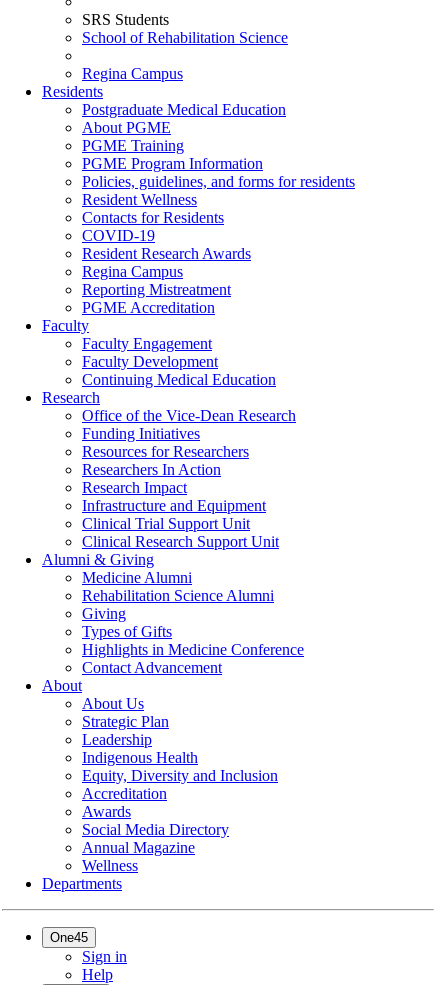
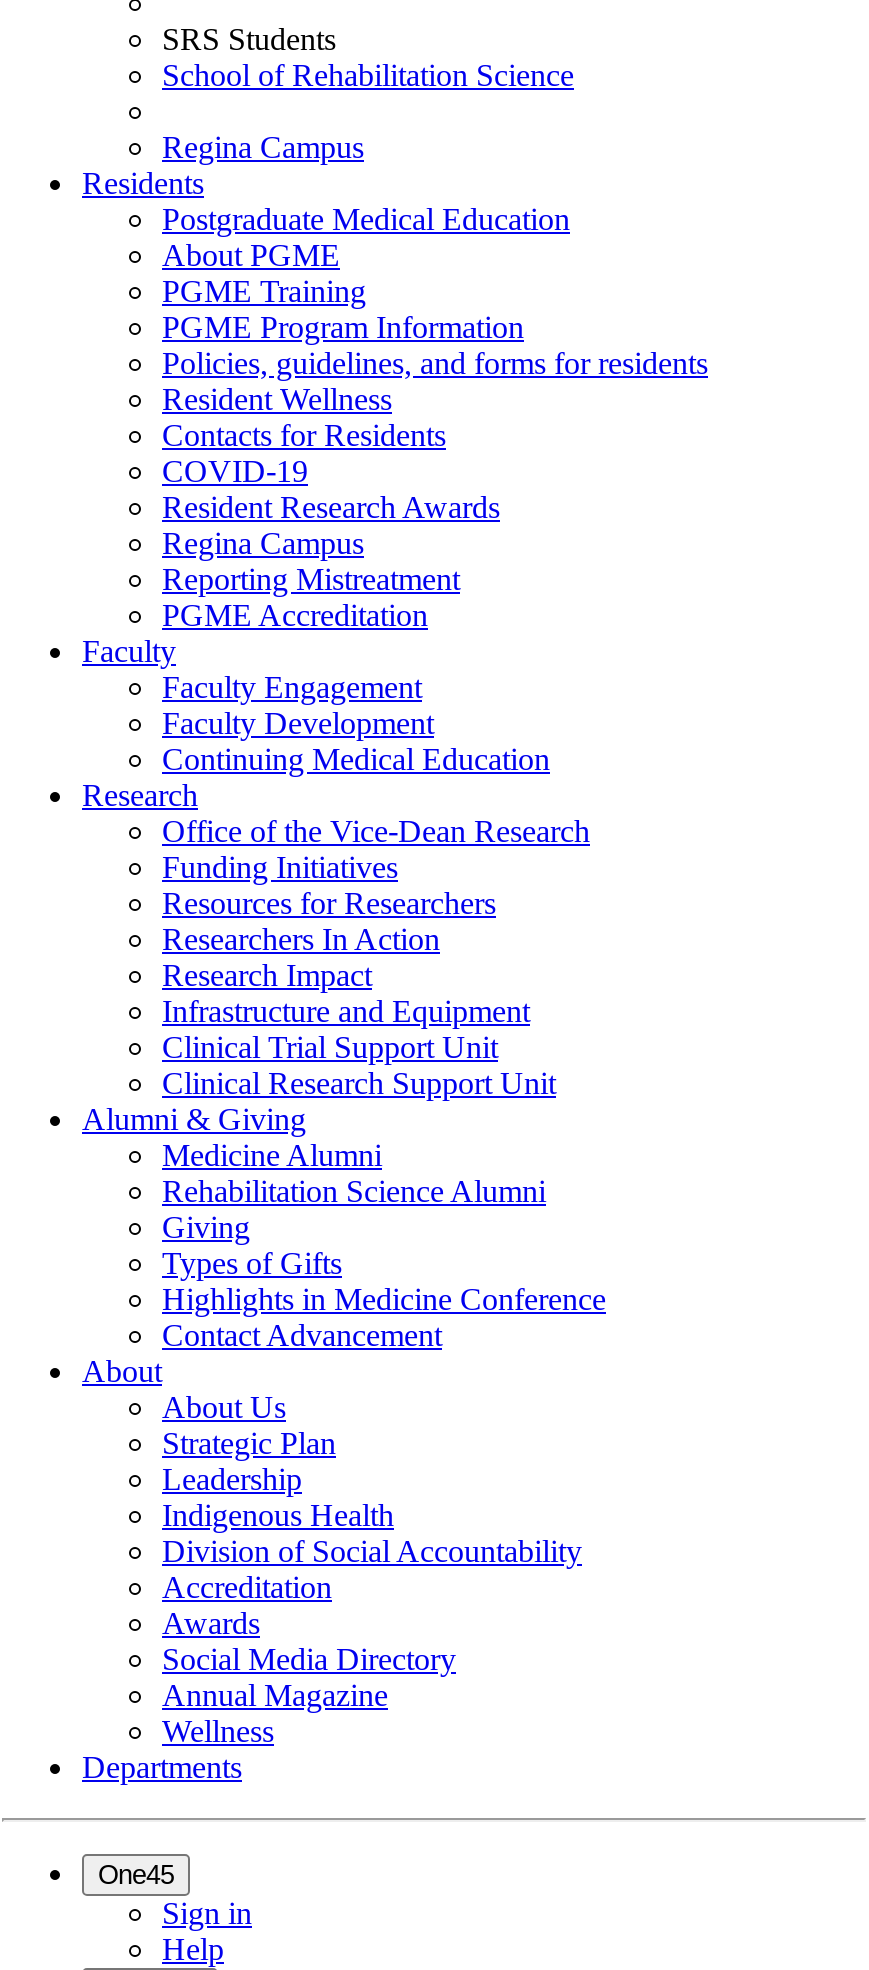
- Equity, Diversity and Inclusion
+ Division of Social Accountability
